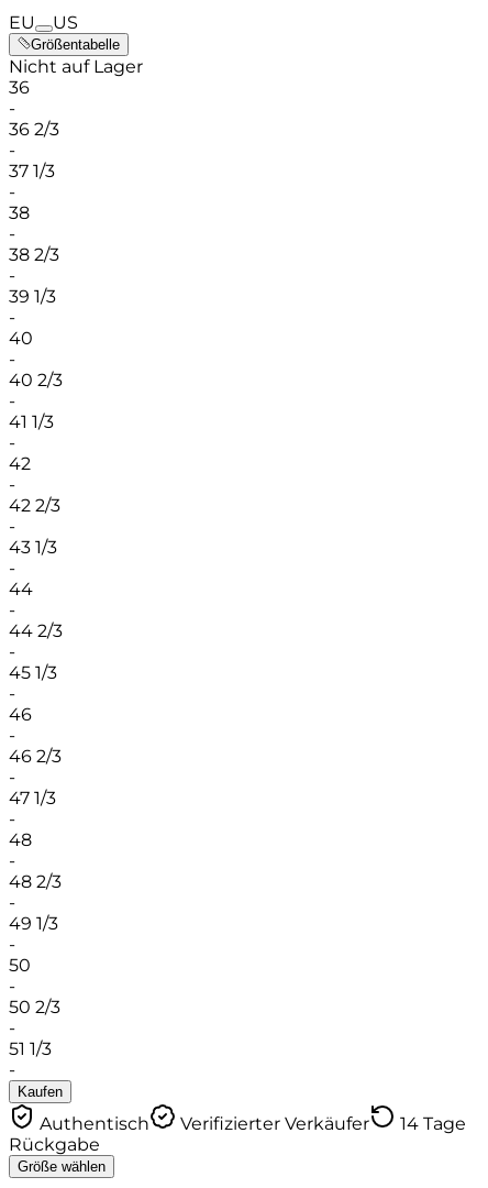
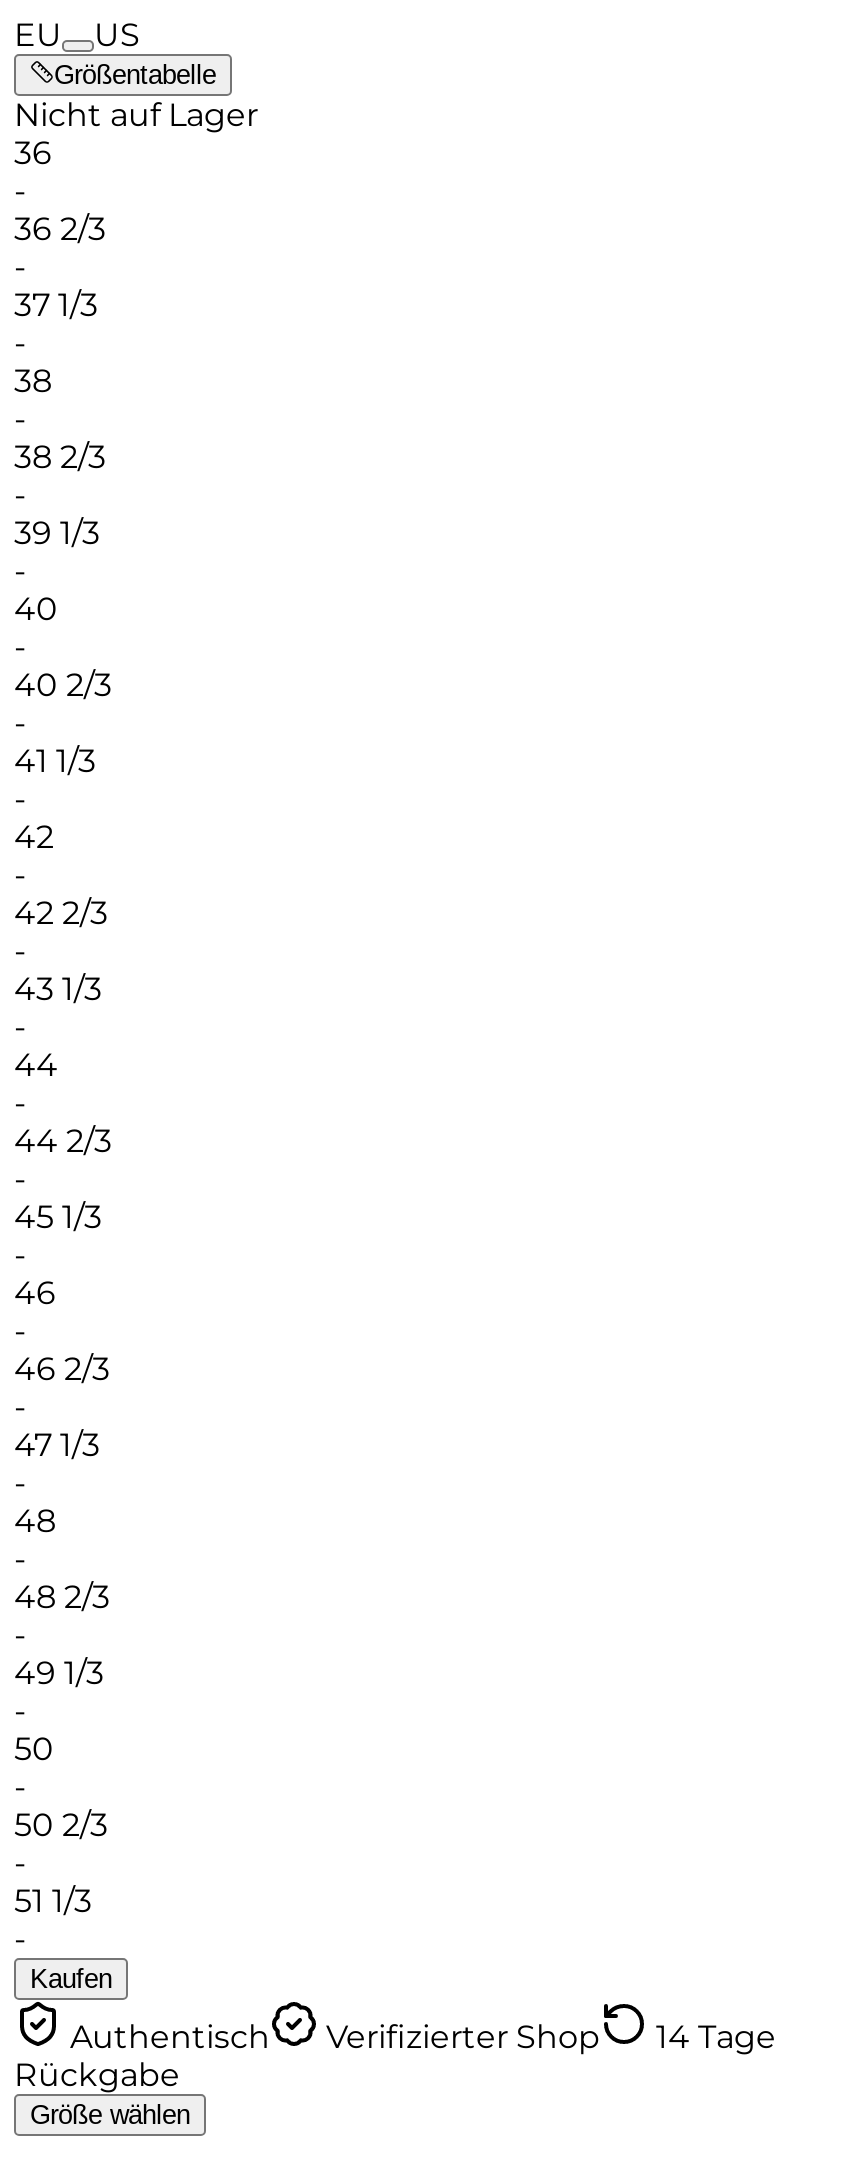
- Verifizierter Verkäufer
+ Verifizierter Shop
